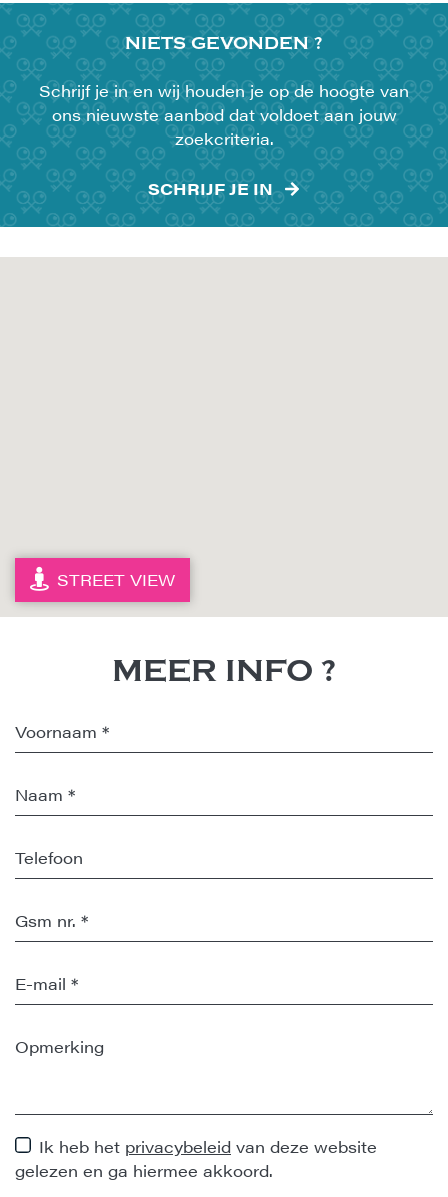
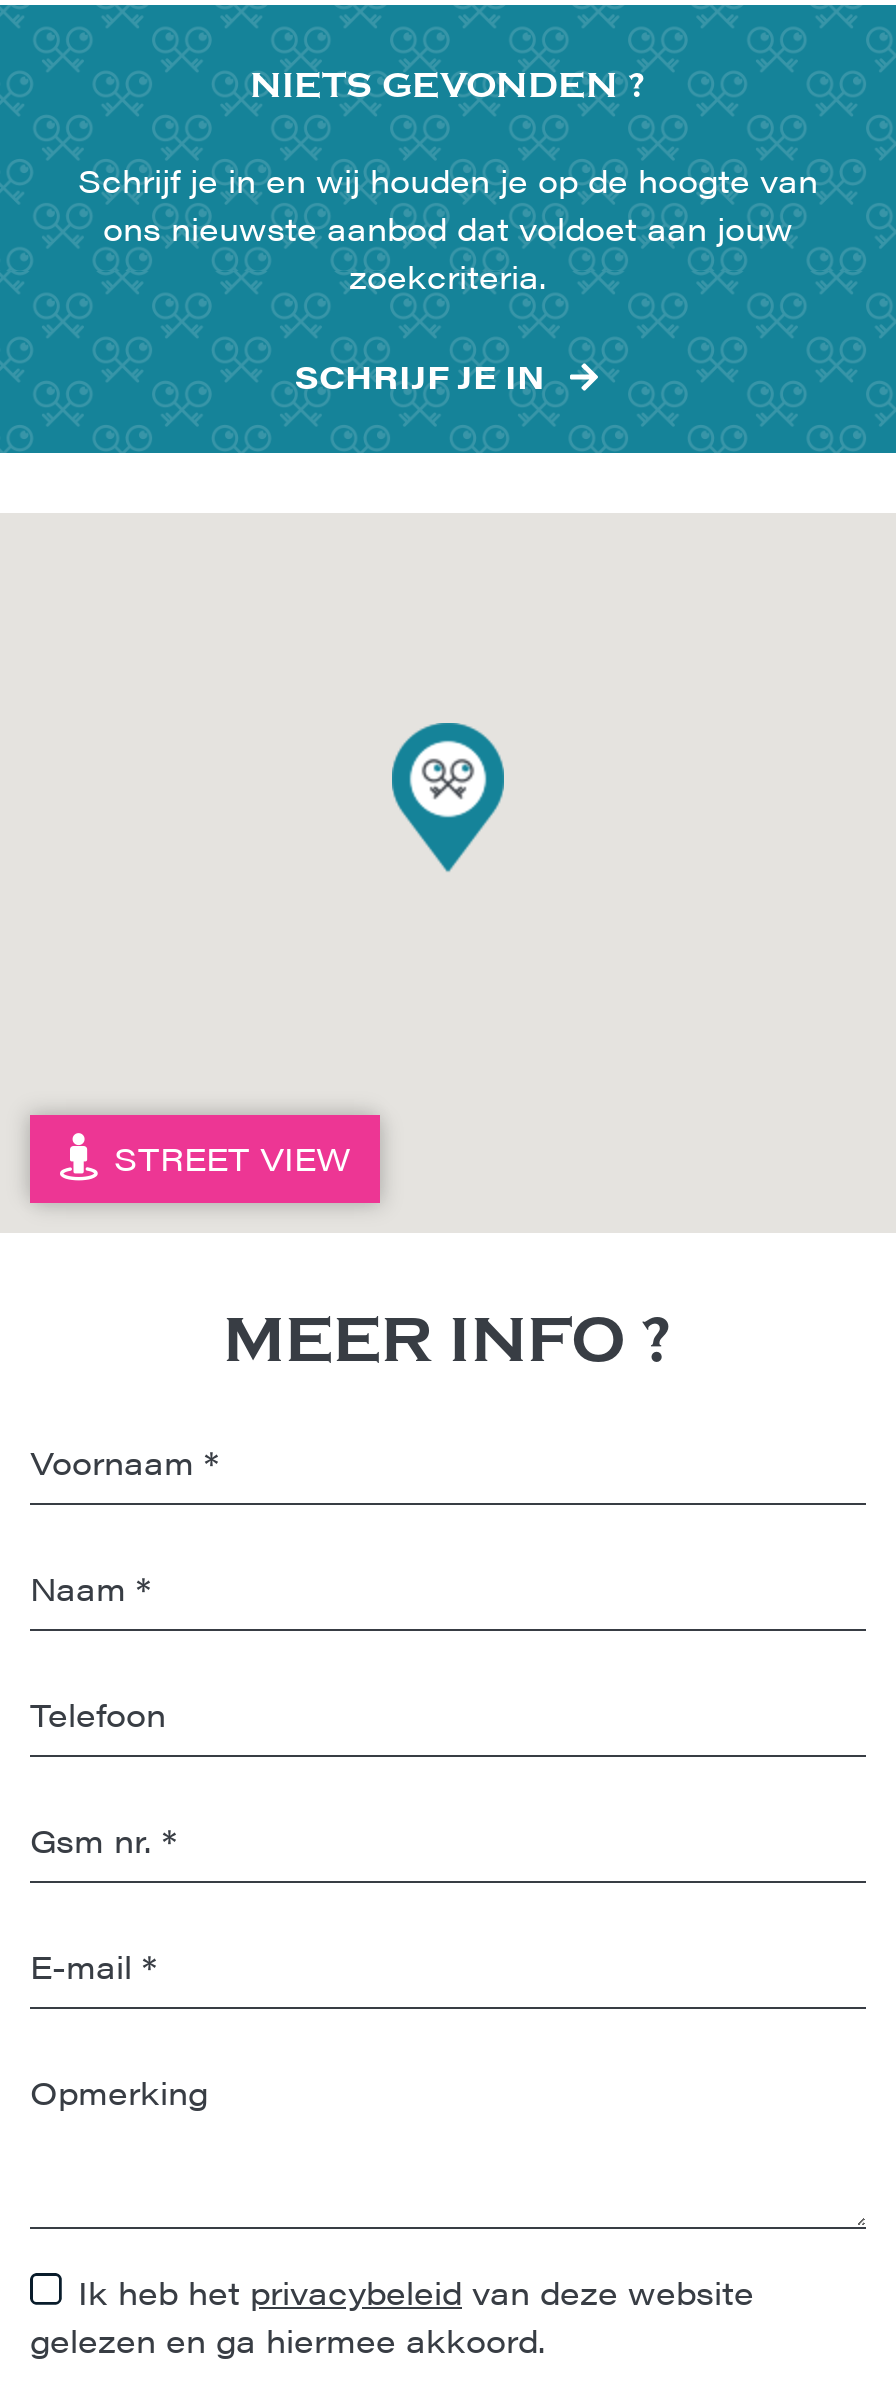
+ [image]
